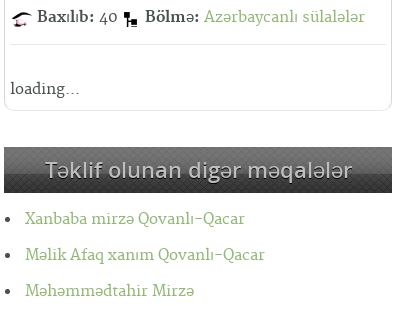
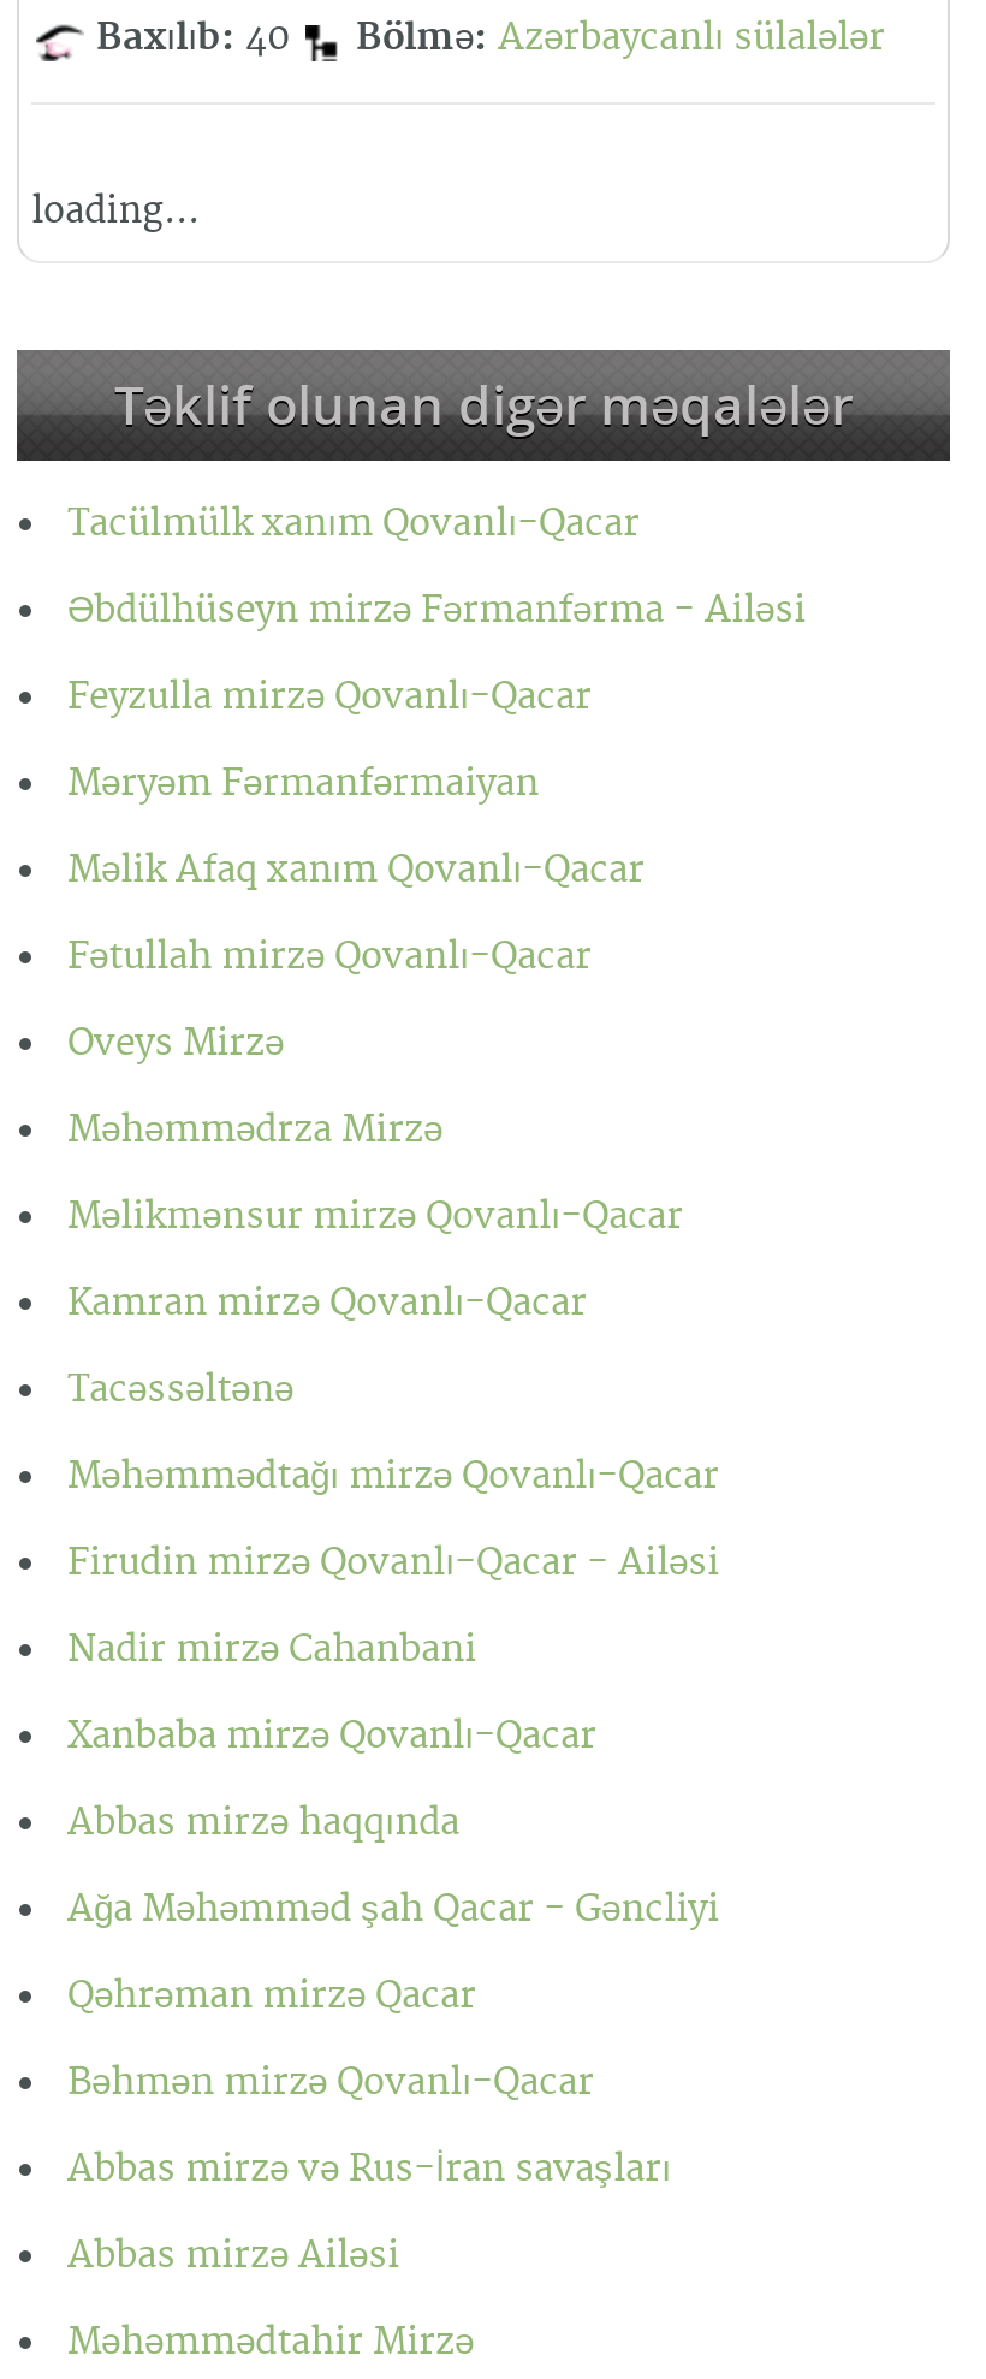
+ Tacülmülk xanım Qovanlı-Qacar
+ Əbdülhüseyn mirzə Fərmanfərma - Ailəsi
+ Feyzulla mirzə Qovanlı-Qacar
+ Məryəm Fərmanfərmaiyan
+ Fətullah mirzə Qovanlı-Qacar
+ Oveys Mirzə
+ Məhəmmədrza Mirzə
+ Məlikmənsur mirzə Qovanlı-Qacar
+ Kamran mirzə Qovanlı-Qacar
+ Tacəssəltənə
+ Məhəmmədtağı mirzə Qovanlı-Qacar
+ Firudin mirzə Qovanlı-Qacar - Ailəsi
+ Nadir mirzə Cahanbani

+ Abbas mirzə haqqında
+ Ağa Məhəmməd şah Qacar - Gəncliyi
+ Qəhrəman mirzə Qacar
+ Bəhmən mirzə Qovanlı-Qacar
+ Abbas mirzə və Rus-İran savaşları
+ Abbas mirzə Ailəsi

moved up: Məlik Afaq xanım Qovanlı-Qacar
